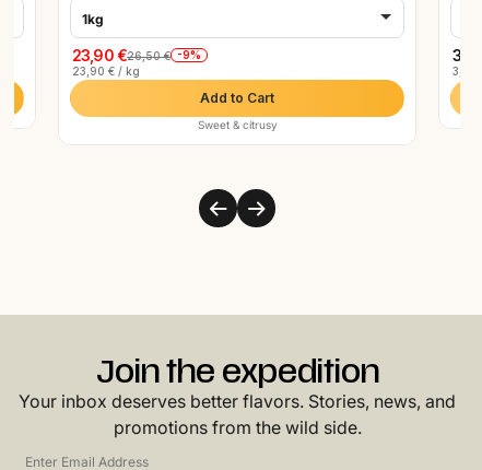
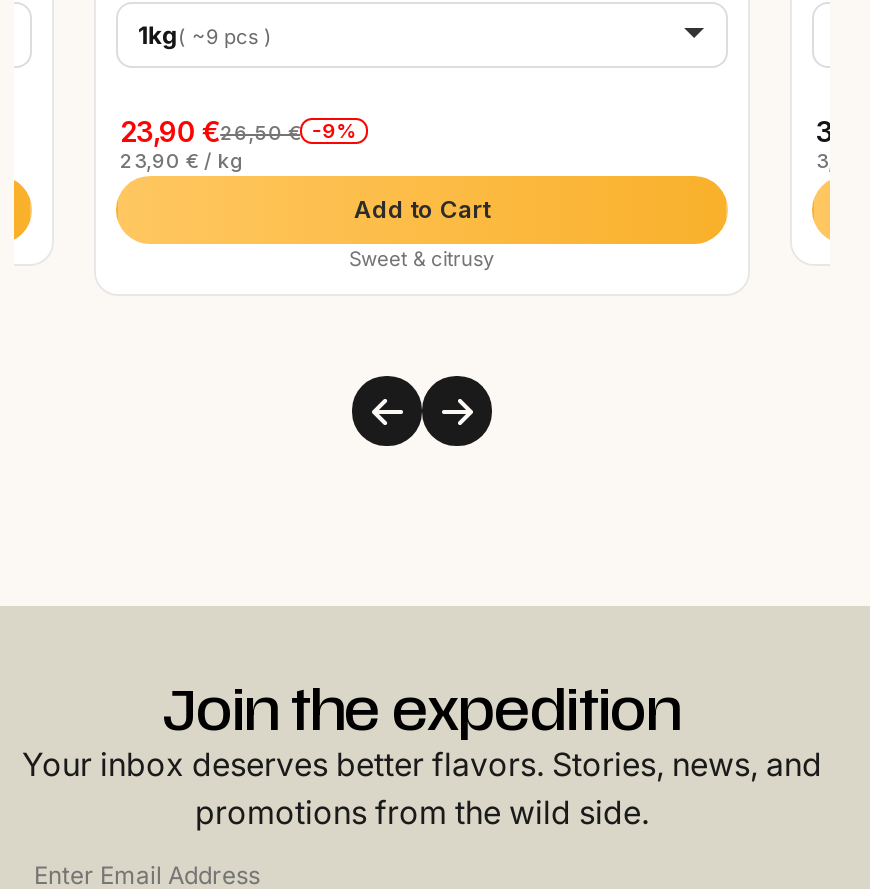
- 1kg
+ 1kg ( ~9 pcs )
